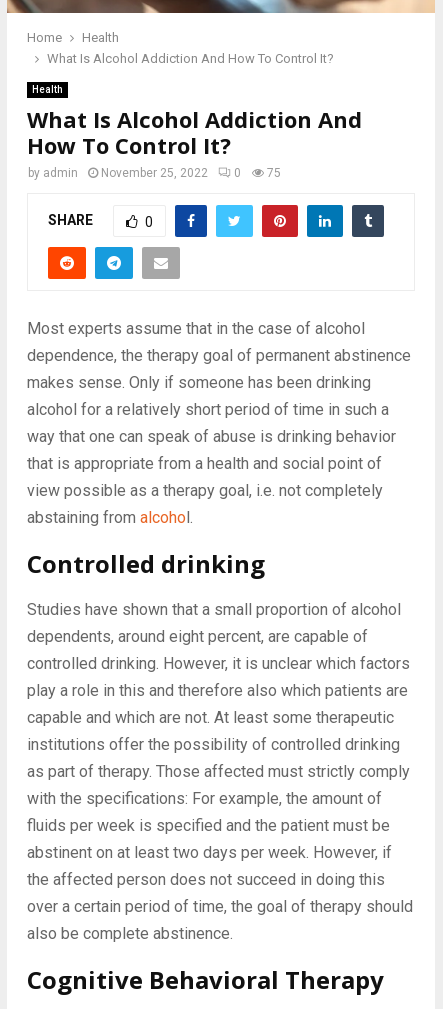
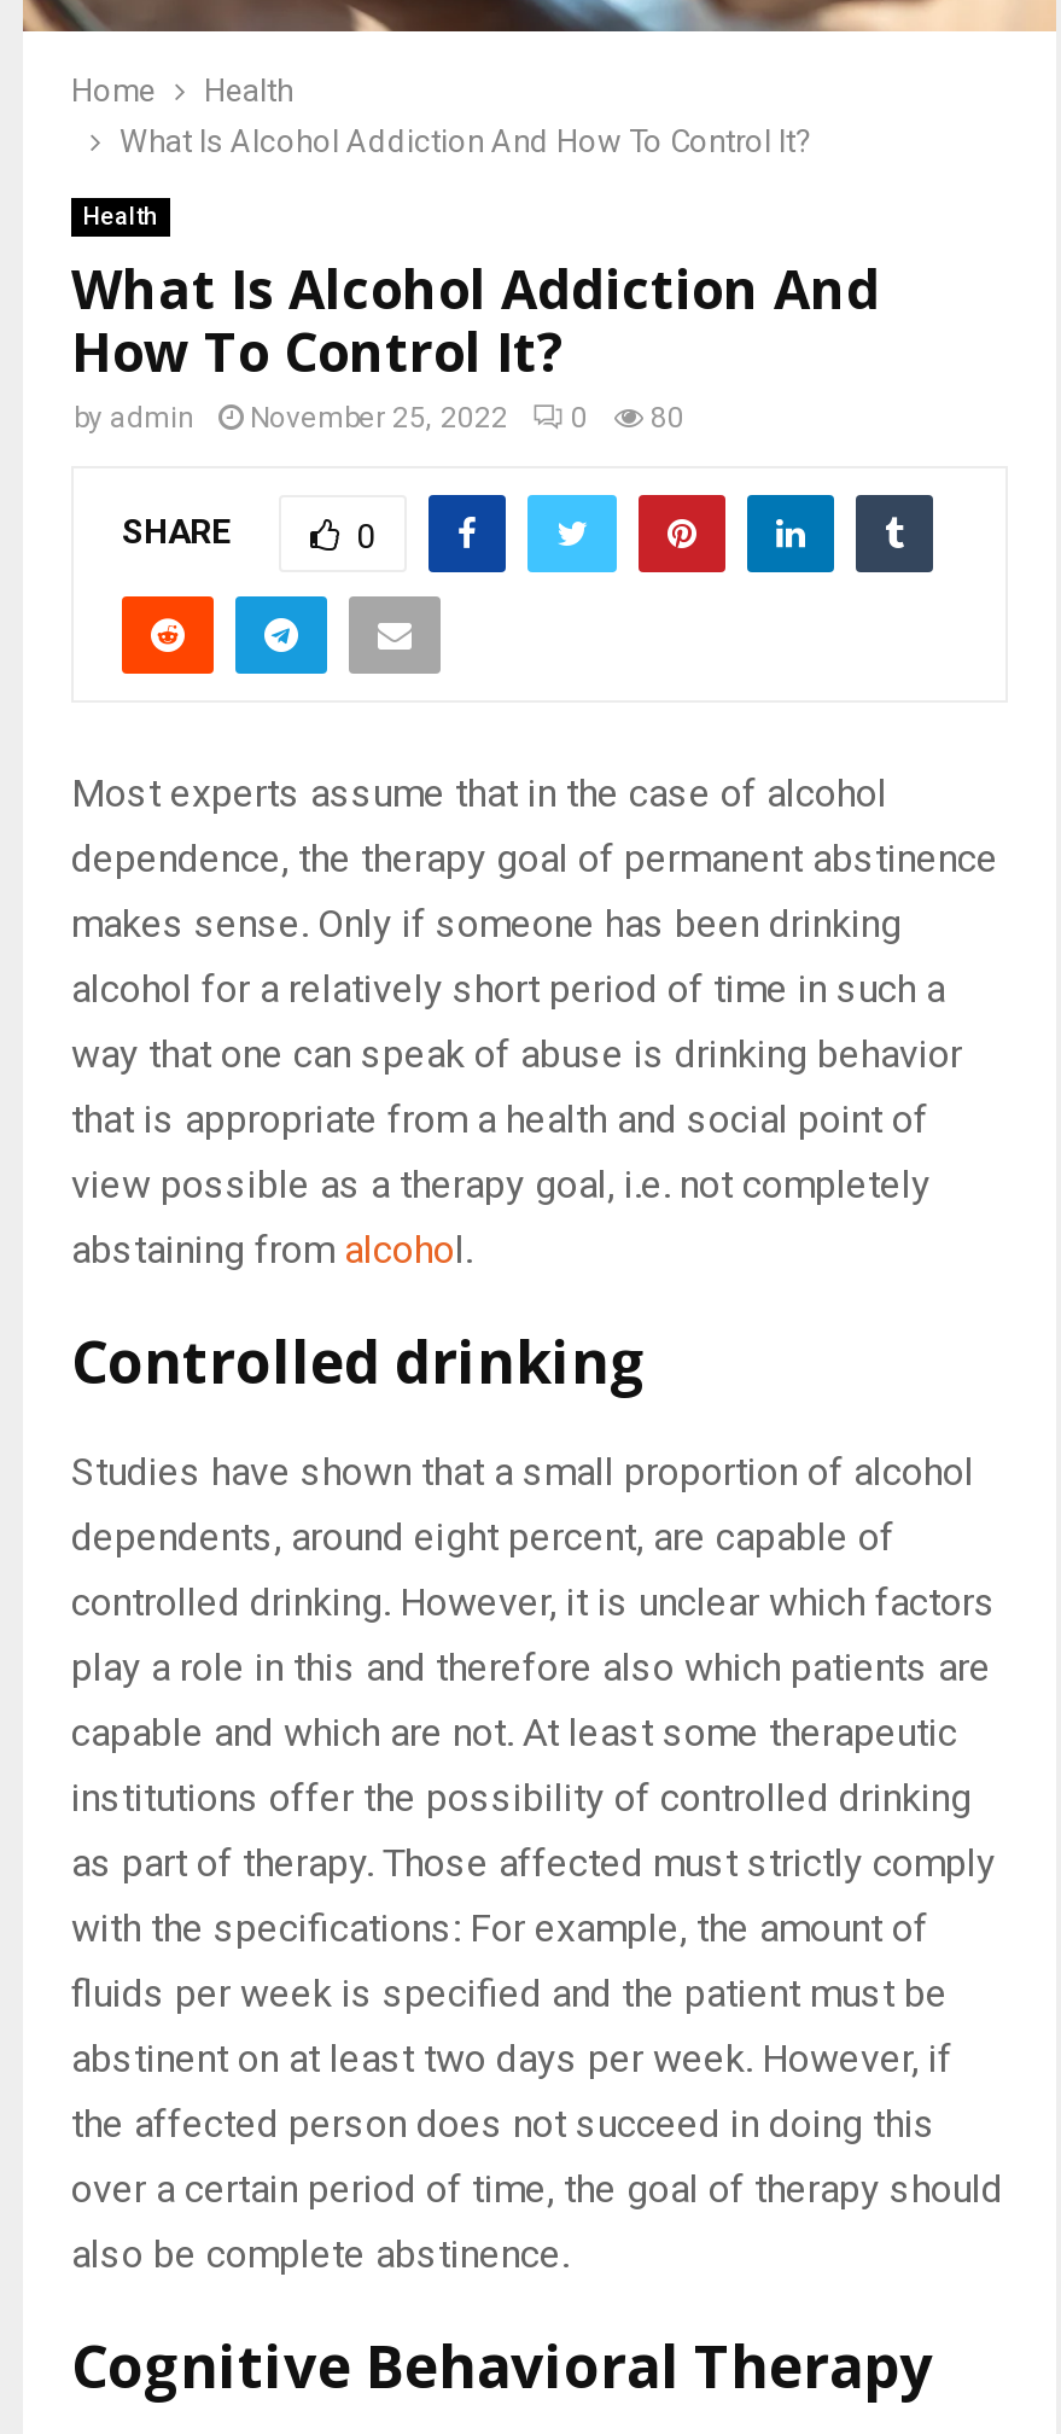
- by admin November 25, 2022 0 75
+ by admin November 25, 2022 0 80
